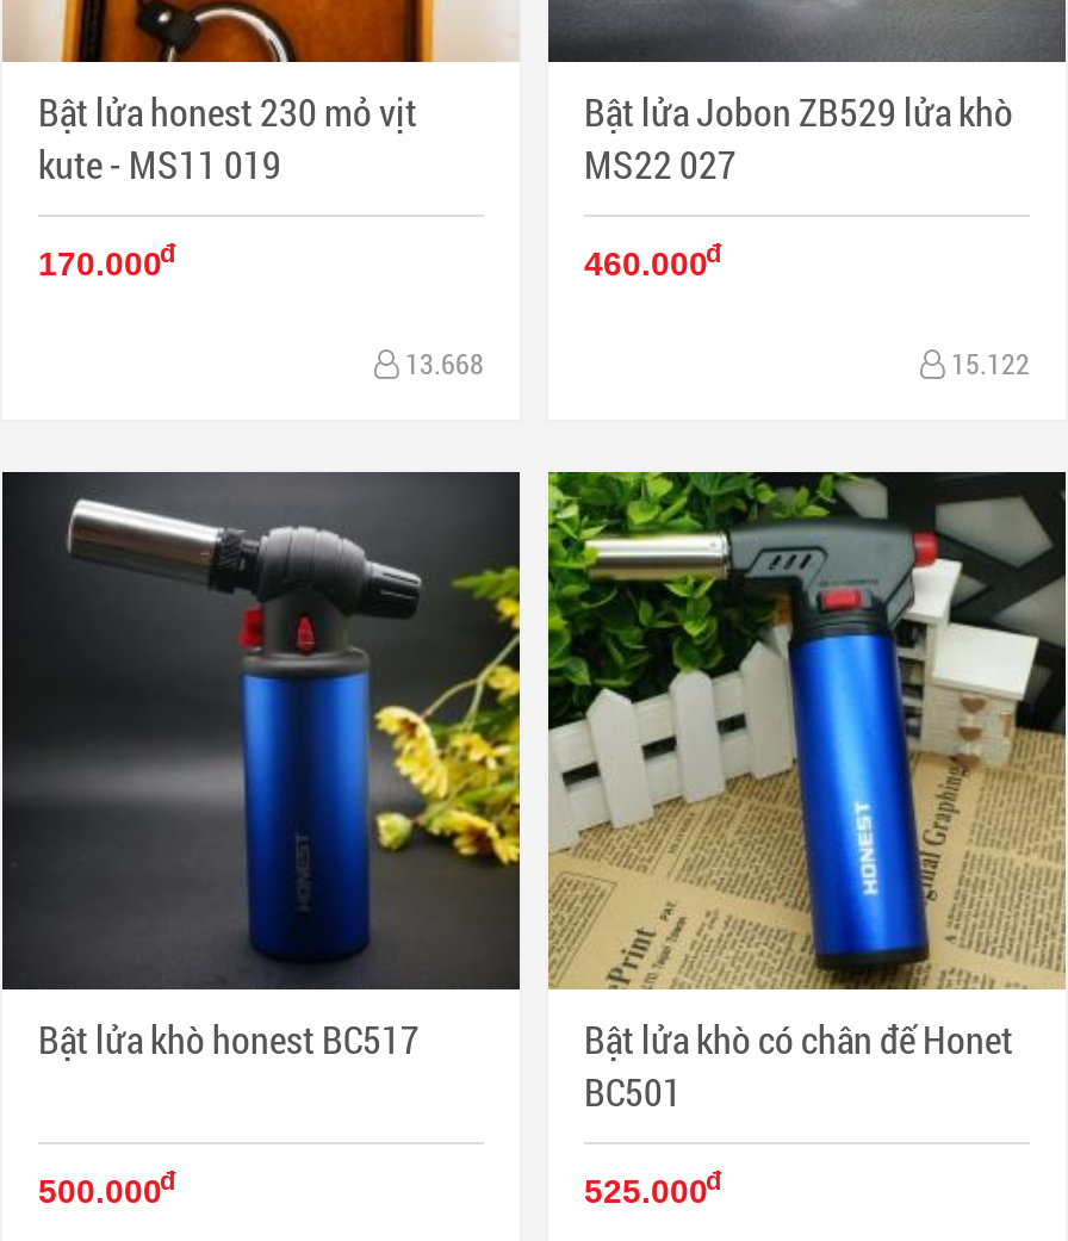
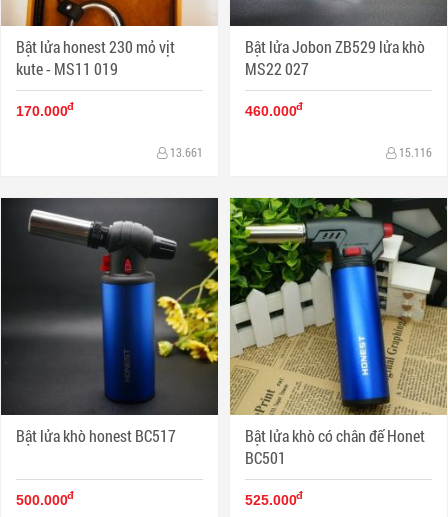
- 13.668
+ 13.661

- 15.122
+ 15.116
